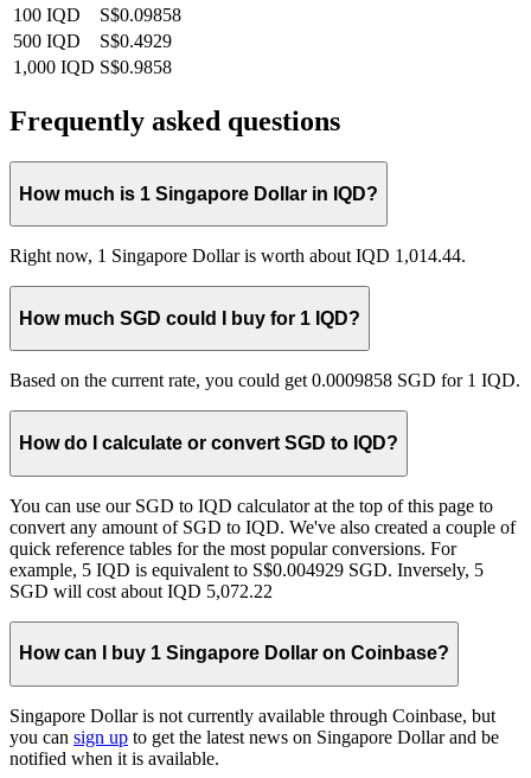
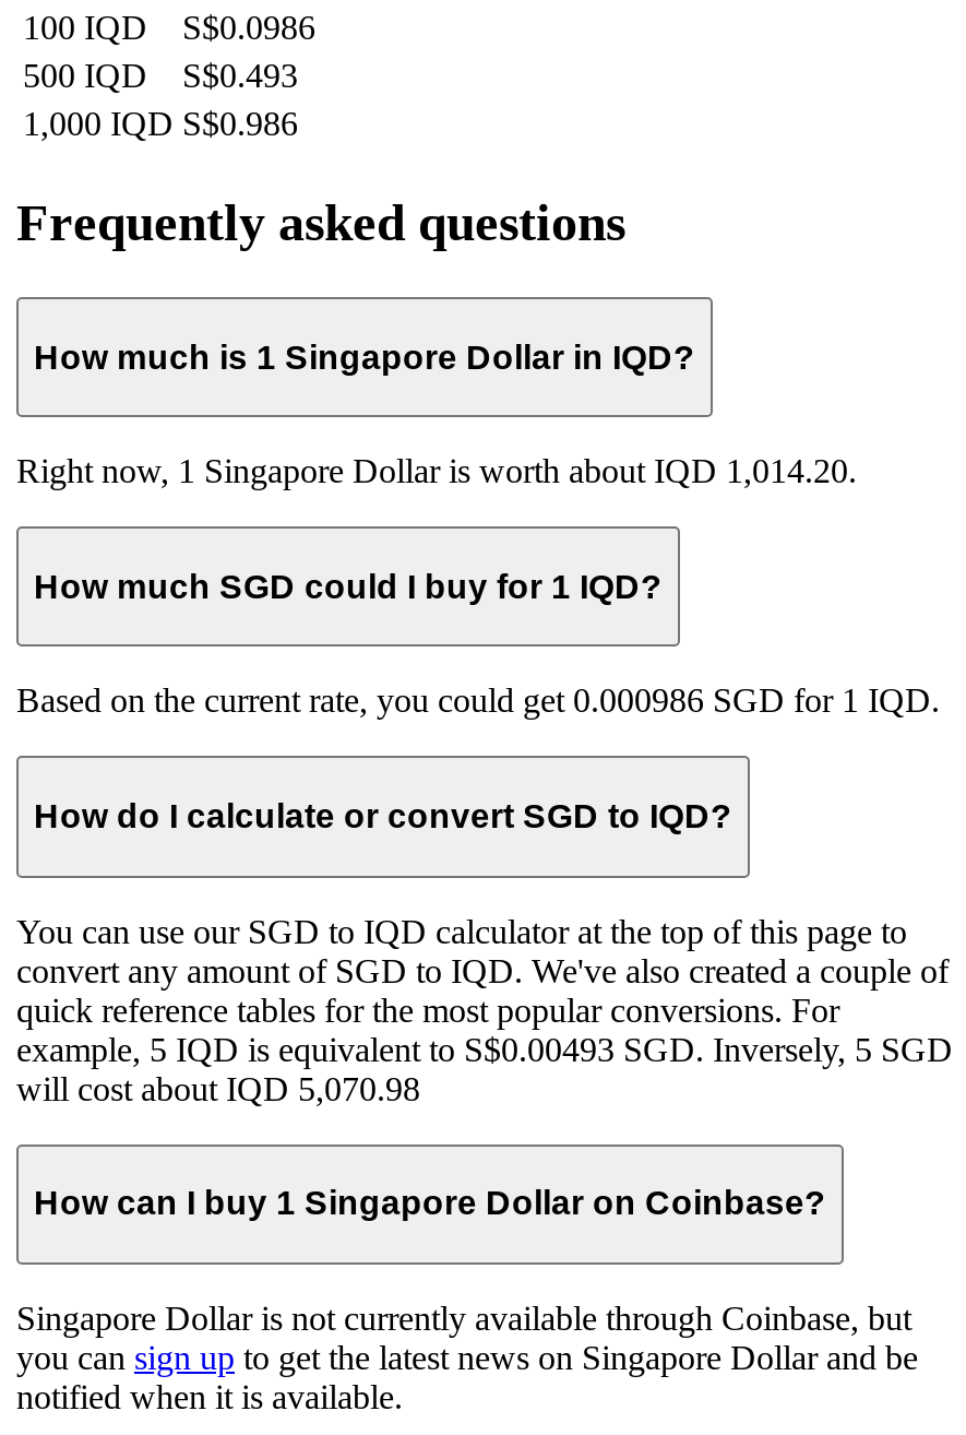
- 100 IQD S$0.09858
+ 100 IQD S$0.0986

- S$0.4929
- 1,000 IQD S$0.9858
+ S$0.493
+ 1,000 IQD S$0.986

- Right now, 1 Singapore Dollar is worth about IQD 1,014.44.
+ Right now, 1 Singapore Dollar is worth about IQD 1,014.20.

- Based on the current rate, you could get 0.0009858 SGD for 1 IQD.
+ Based on the current rate, you could get 0.000986 SGD for 1 IQD.

- example, 5 IQD is equivalent to S$0.004929 SGD. Inversely, 5
- SGD will cost about IQD 5,072.22
+ example, 5 IQD is equivalent to S$0.00493 SGD. Inversely, 5 SGD
+ will cost about IQD 5,070.98
